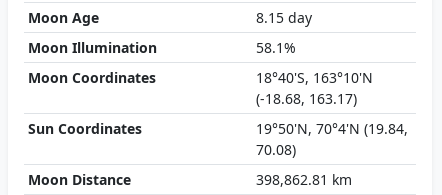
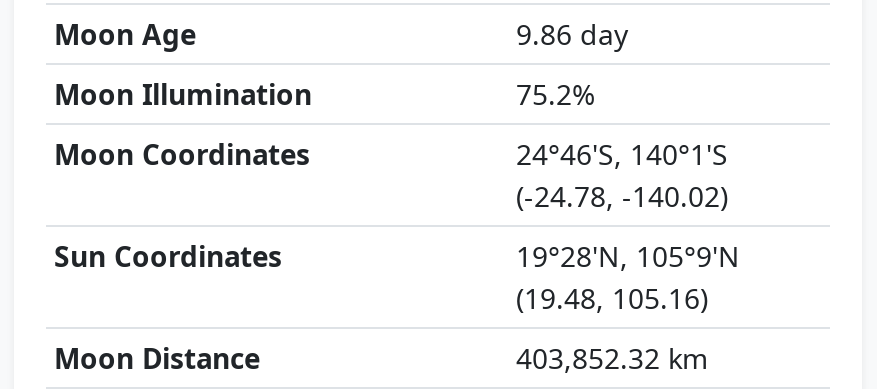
- 8.15 day
+ 9.86 day

- 58.1%
+ 75.2%

- 18°40'S, 163°10'N
- (-18.68, 163.17)
+ 24°46'S, 140°1'S
+ (-24.78, -140.02)

- 19°50'N, 70°4'N (19.84,
- 70.08)
+ 19°28'N, 105°9'N
+ (19.48, 105.16)

- 398,862.81 km
+ 403,852.32 km
